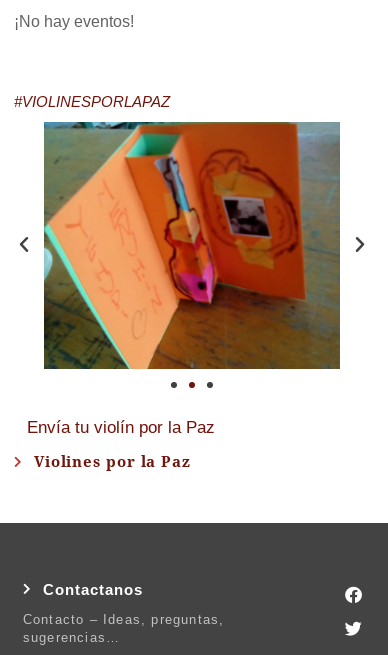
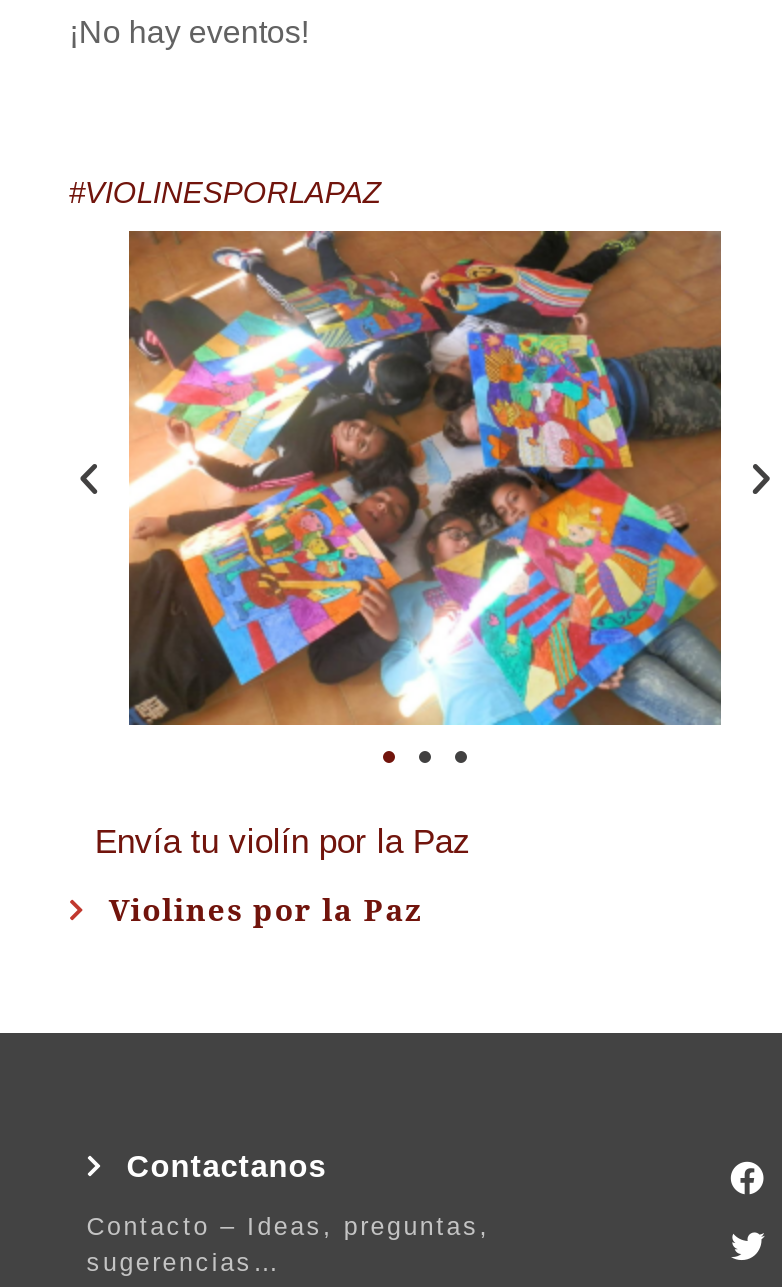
- [image]
+ [image]
